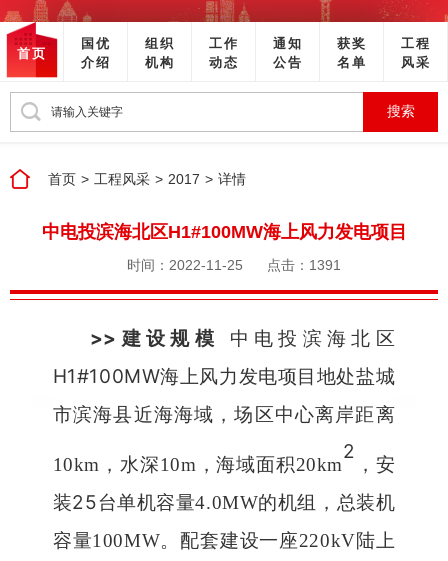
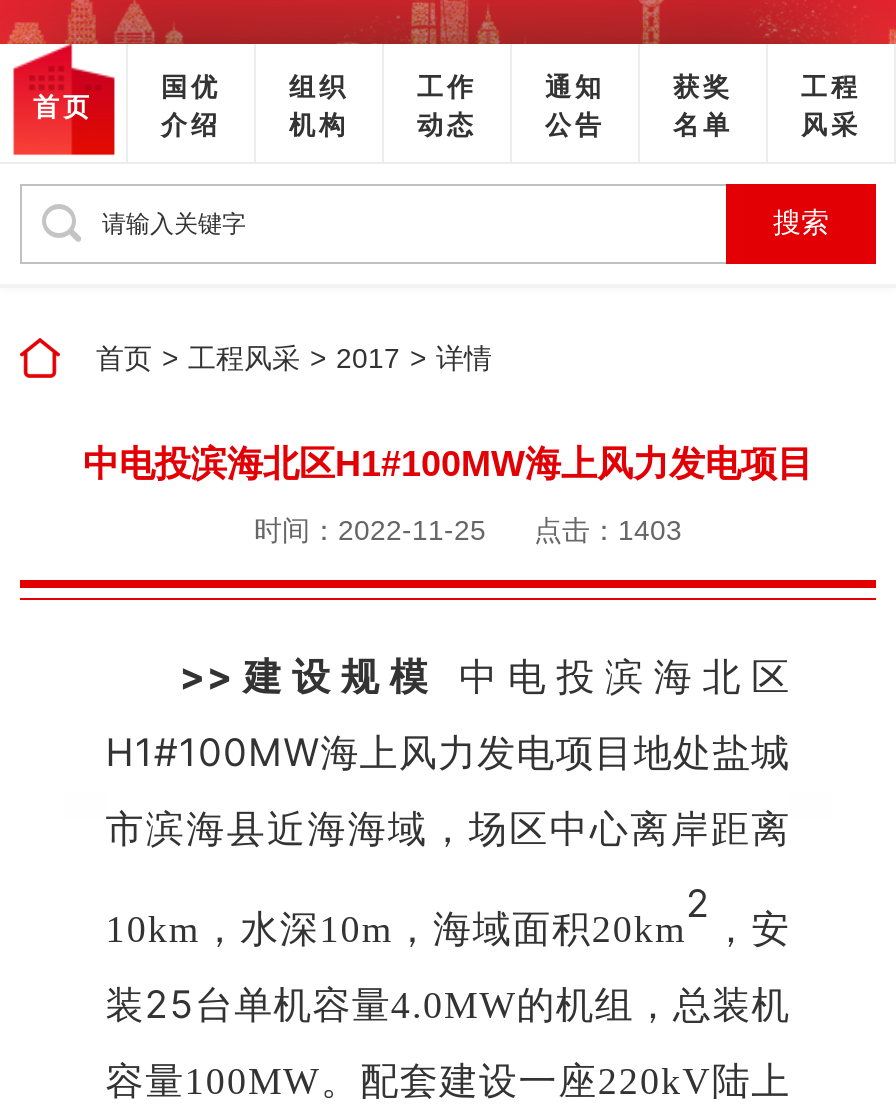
- 时间：2022-11-25 点击：1391
+ 时间：2022-11-25 点击：1403
